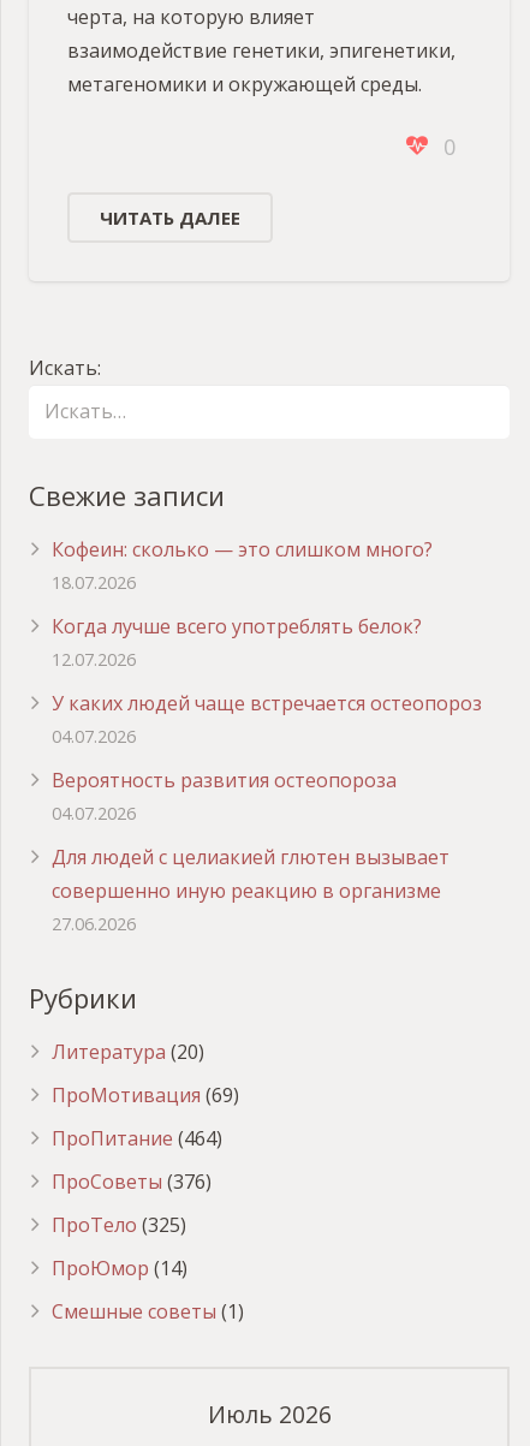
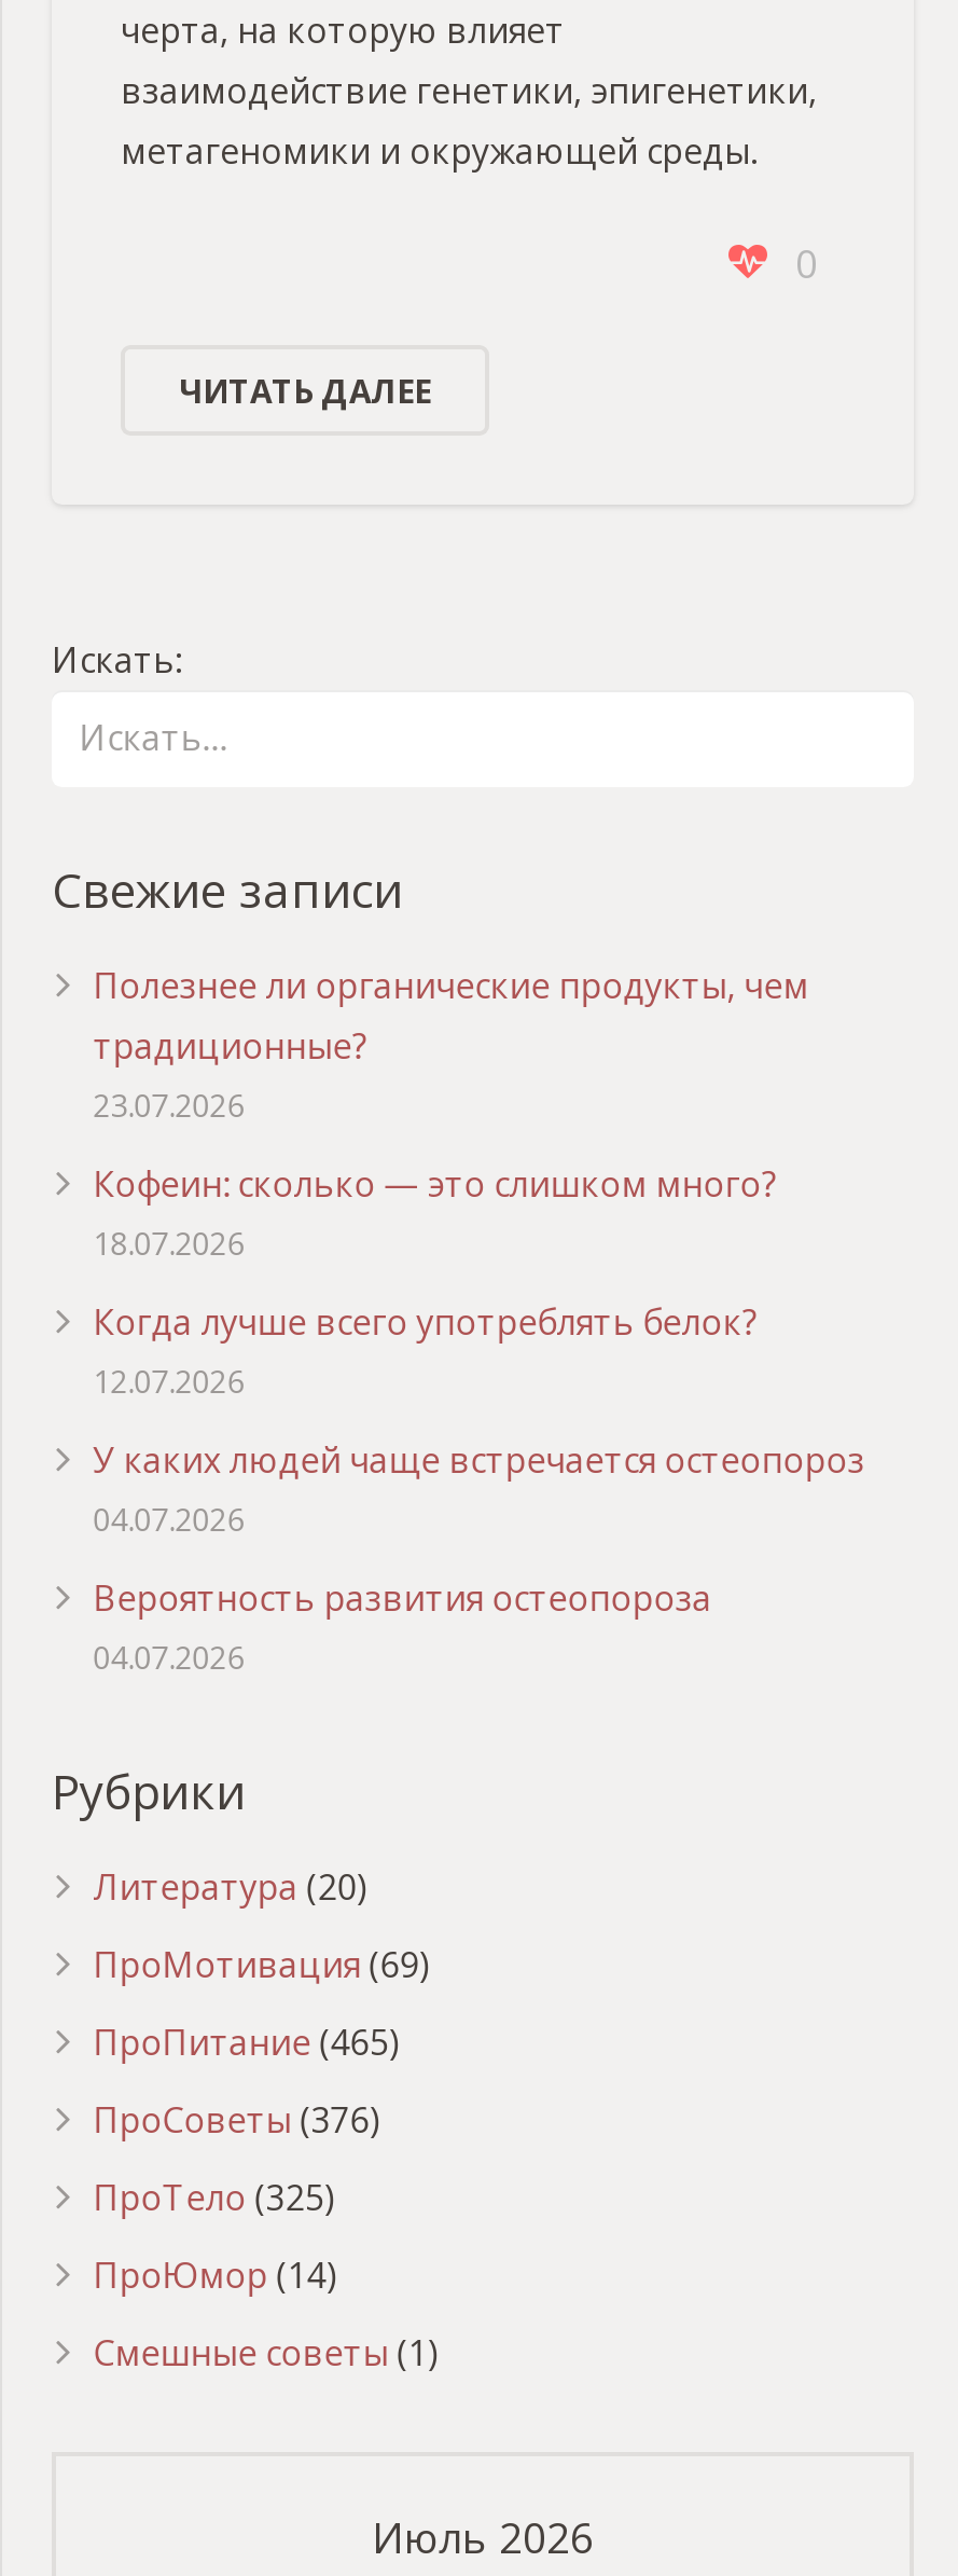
+ Полезнее ли органические продукты, чем
+ традиционные?
+ 23.07.2026

moved down: Кофеин: сколько — это слишком много? | 18.07.2026 | Когда лучше всего употреблять белок? | 12.07.2026 | У каких людей чаще встречается остеопороз | 04.07.2026 | Вероятность развития остеопороза | 04.07.2026

- Для людей с целиакией глютен вызывает
- совершенно иную реакцию в организме
- 27.06.2026

- ПроПитание (464)
+ ПроПитание (465)
